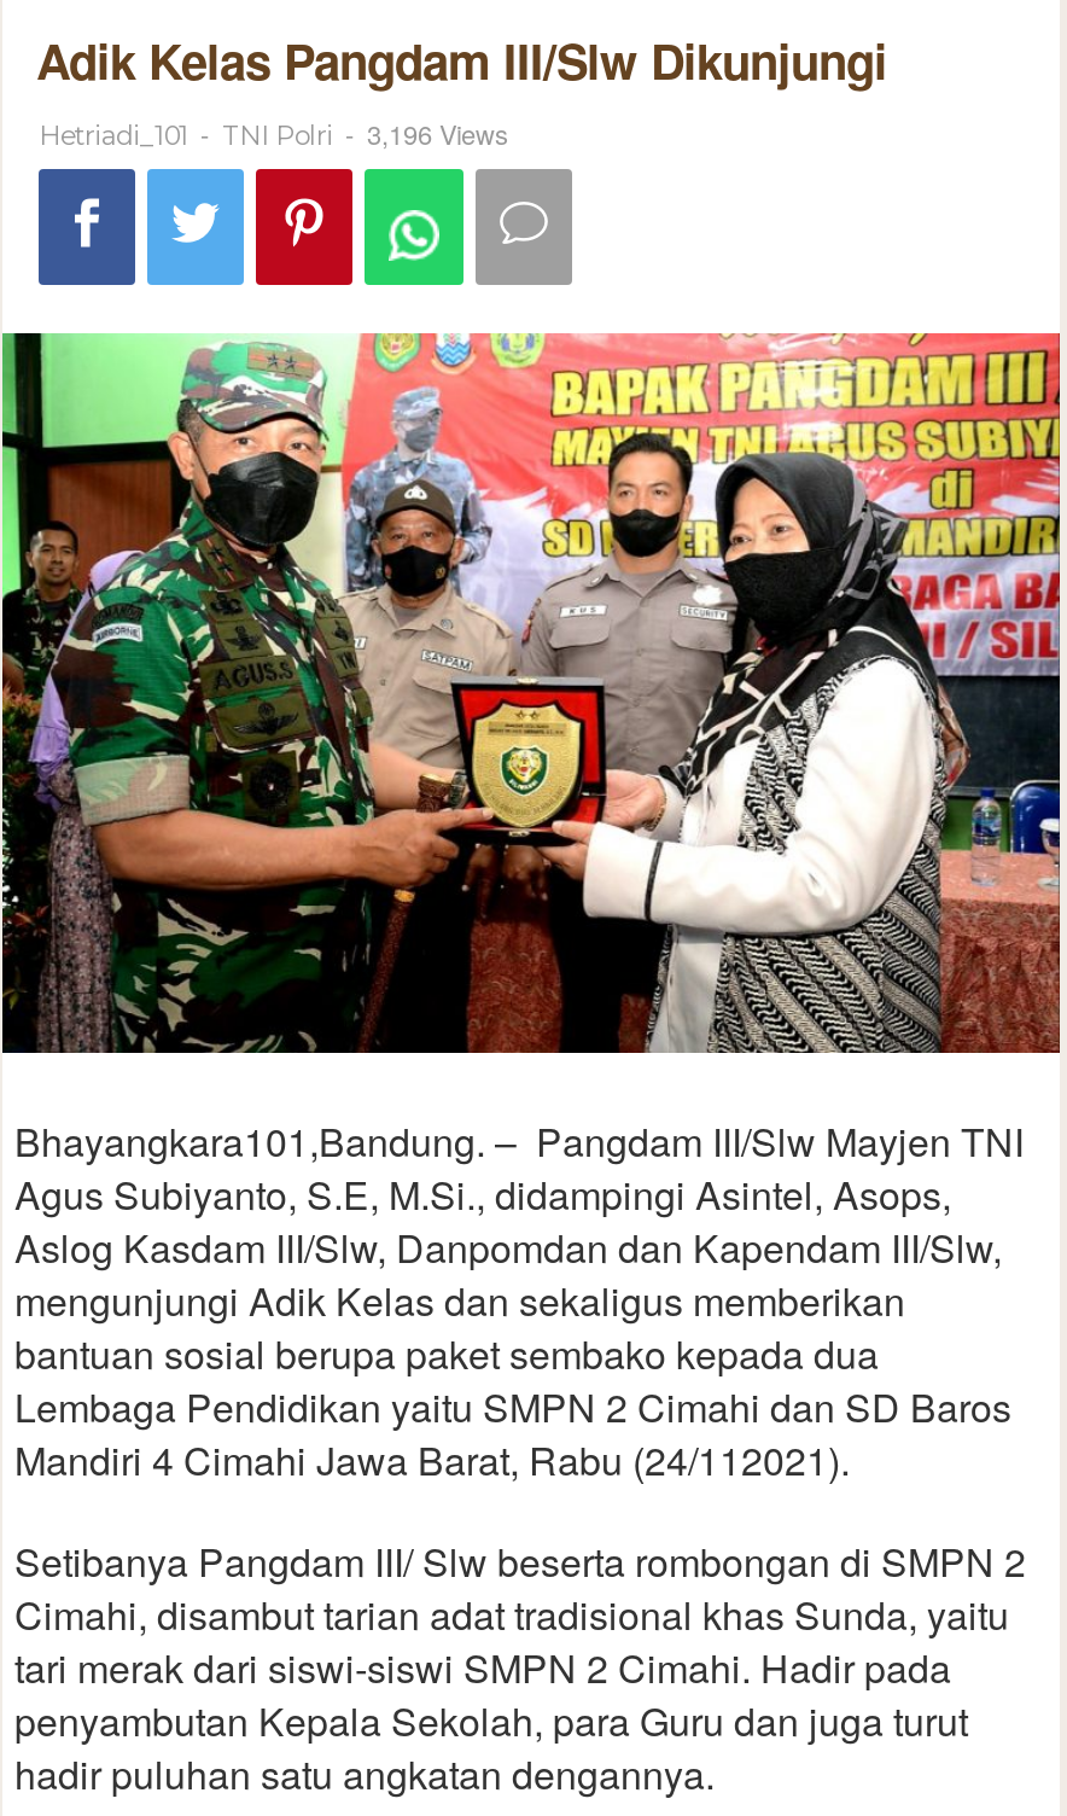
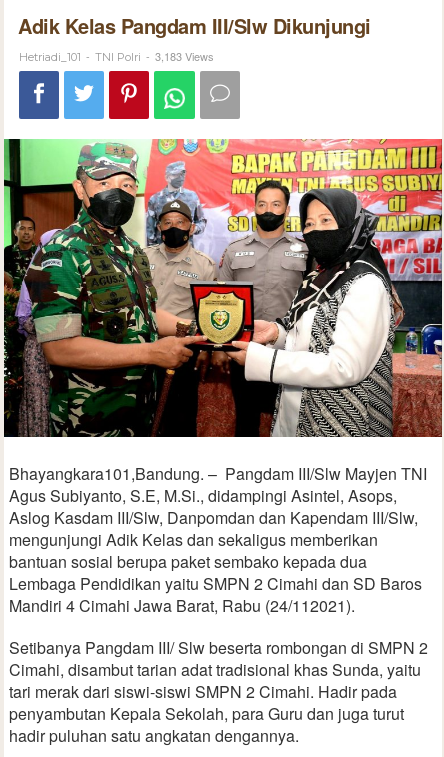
- Hetriadi_101 - TNI Polri - 3,196 Views
+ Hetriadi_101 - TNI Polri - 3,183 Views
